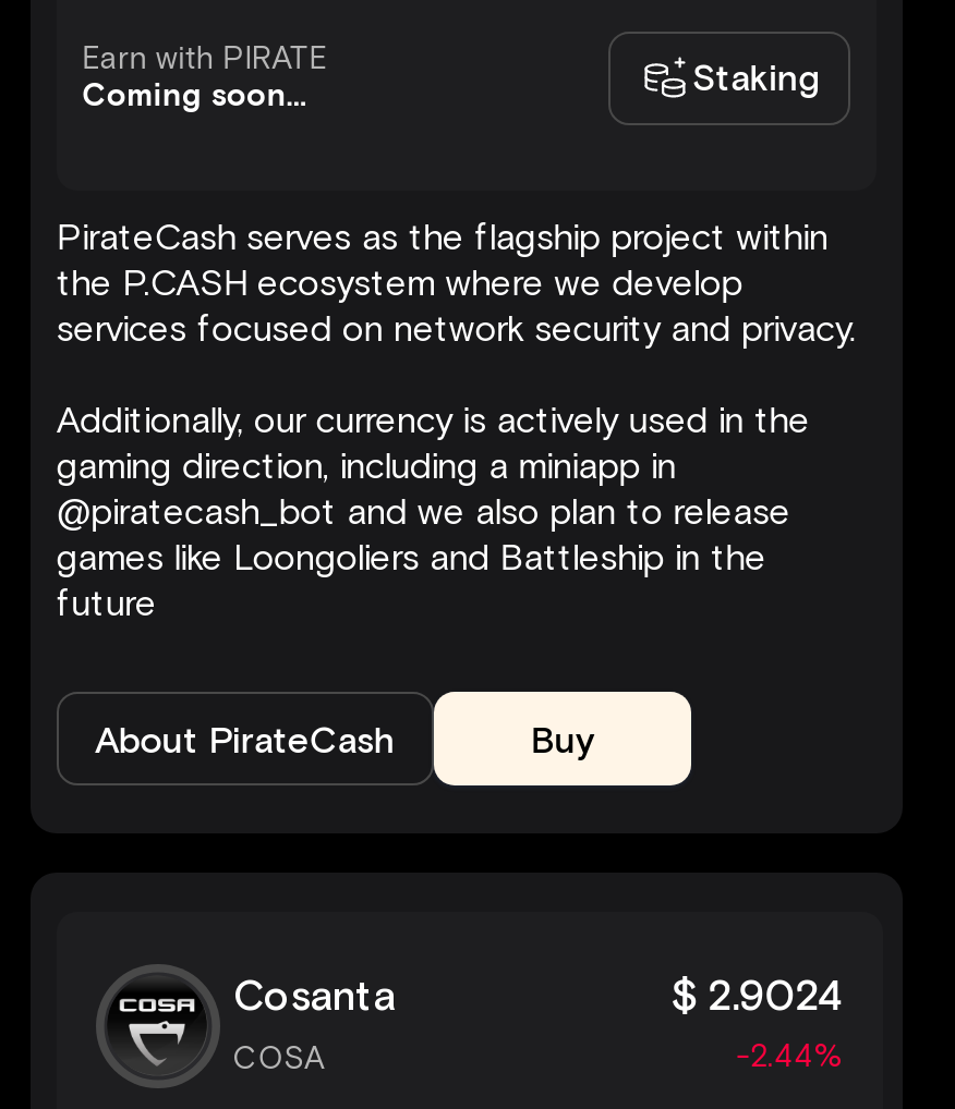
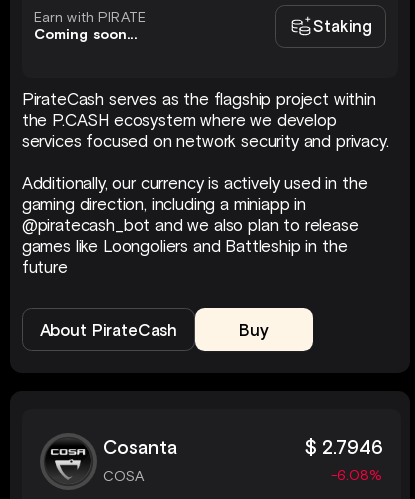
- $ 2.9024
+ $ 2.7946

- -2.44%
+ -6.08%
